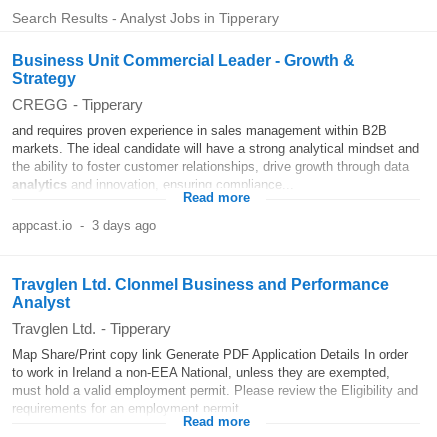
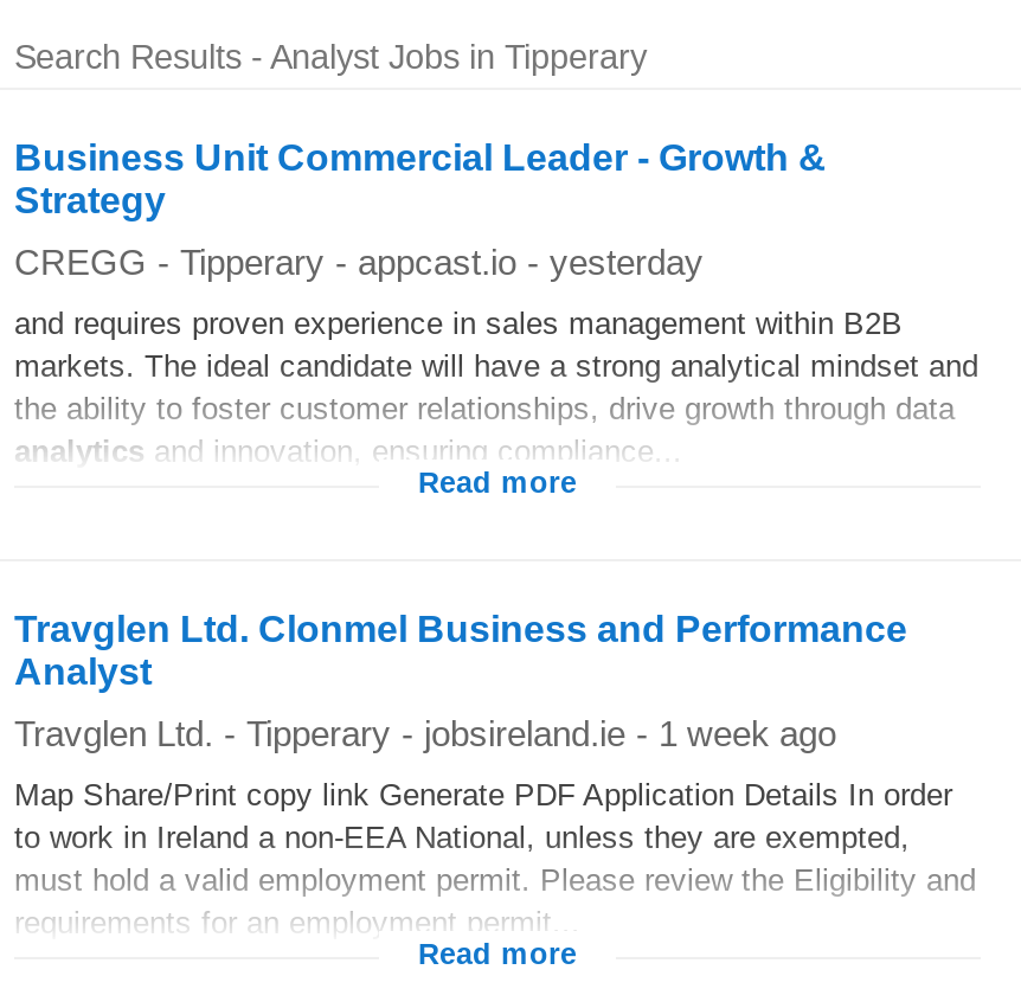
- CREGG - Tipperary
+ CREGG - Tipperary - appcast.io - yesterday

- appcast.io - 3 days ago

- Travglen Ltd. - Tipperary
+ Travglen Ltd. - Tipperary - jobsireland.ie - 1 week ago
